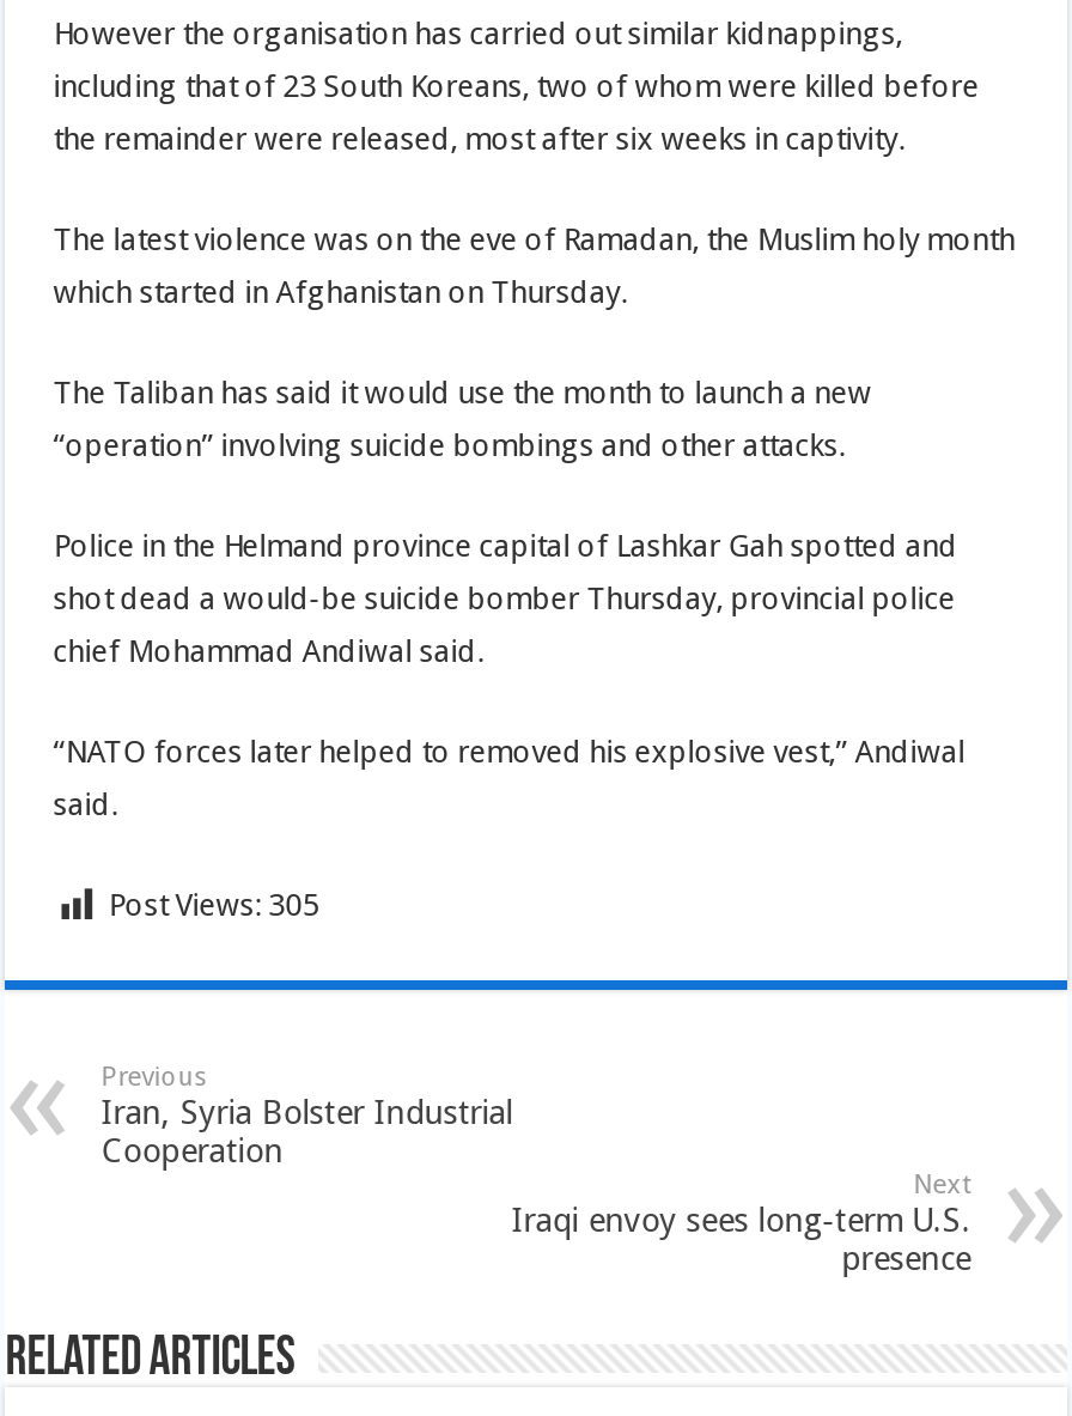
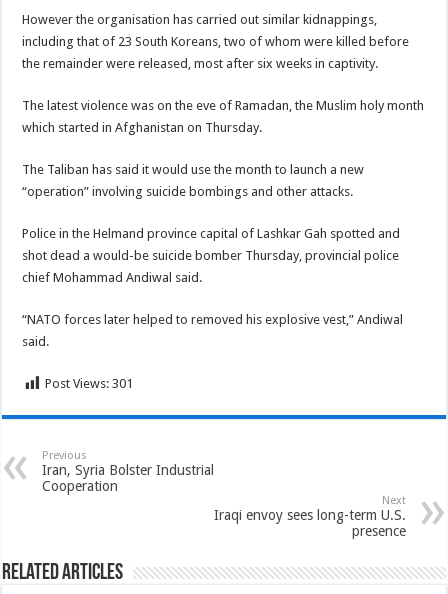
- Post Views: 305
+ Post Views: 301
